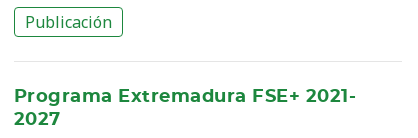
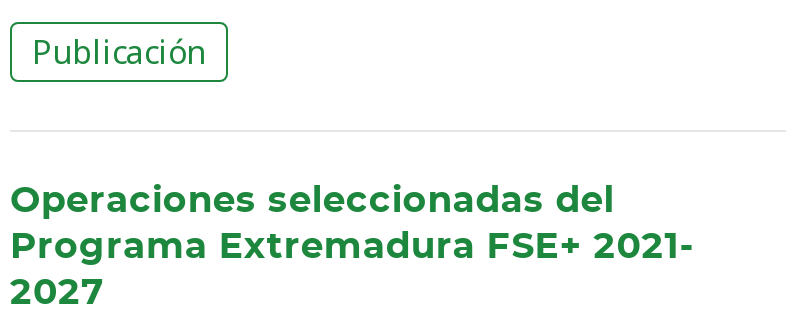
+ Operaciones seleccionadas del
